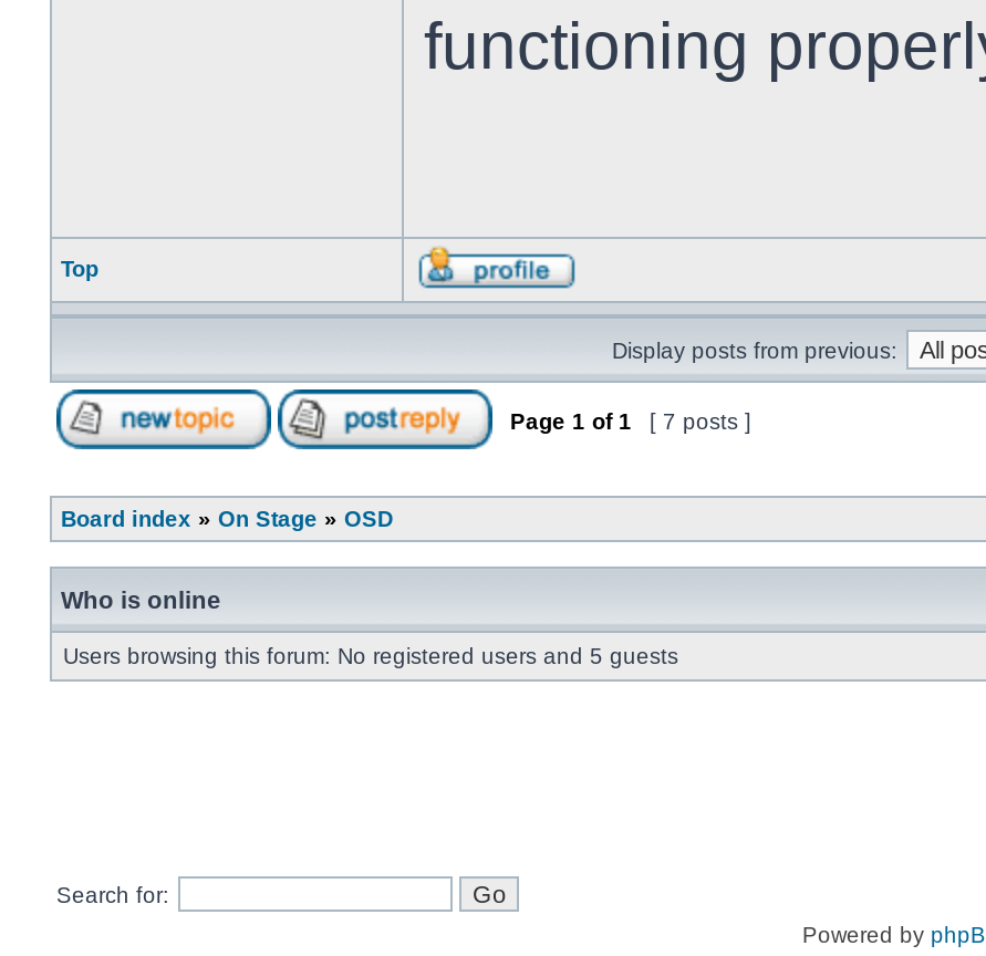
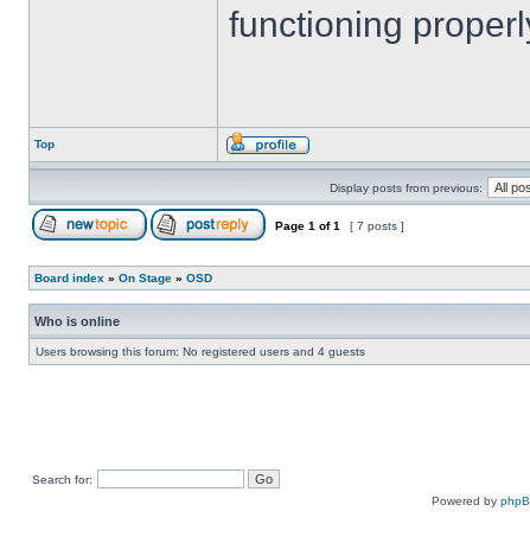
- Users browsing this forum: No registered users and 5 guests
+ Users browsing this forum: No registered users and 4 guests
